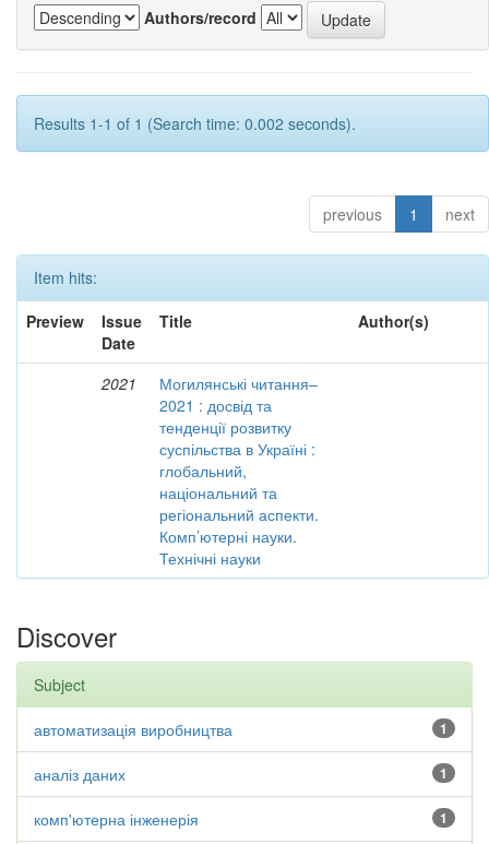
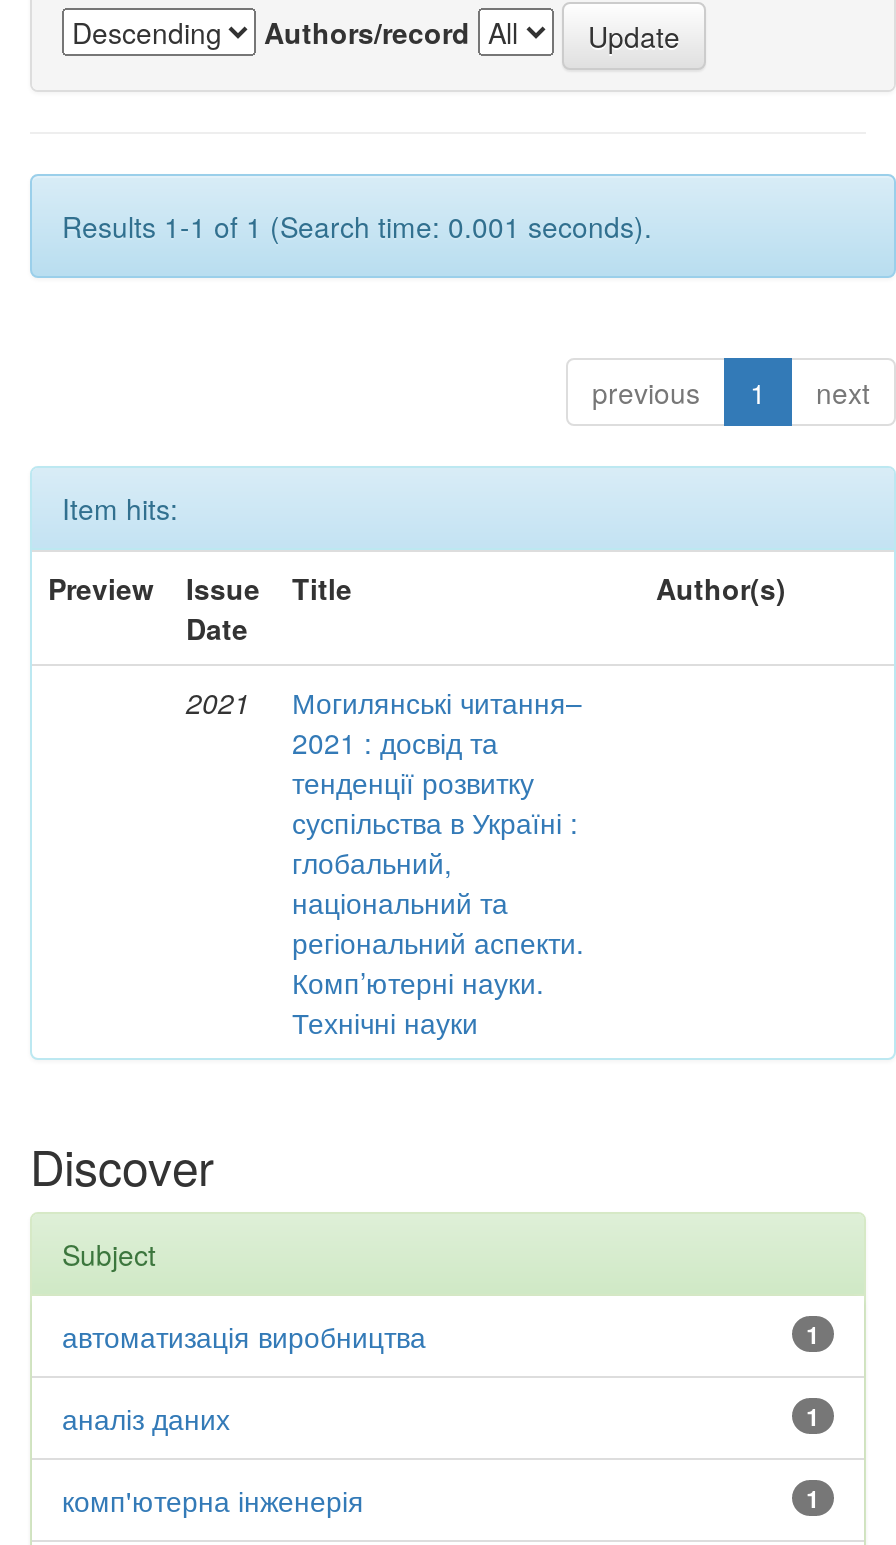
- Results 1-1 of 1 (Search time: 0.002 seconds).
+ Results 1-1 of 1 (Search time: 0.001 seconds).
